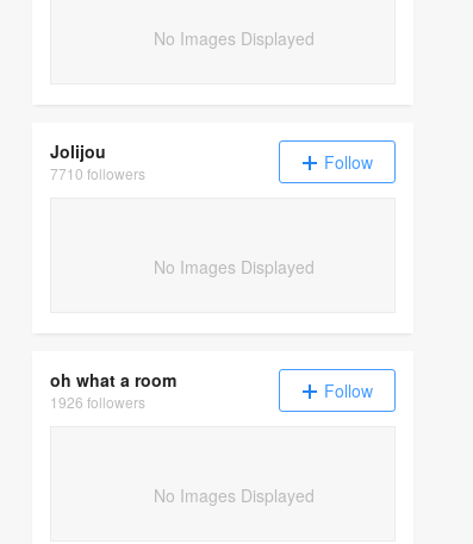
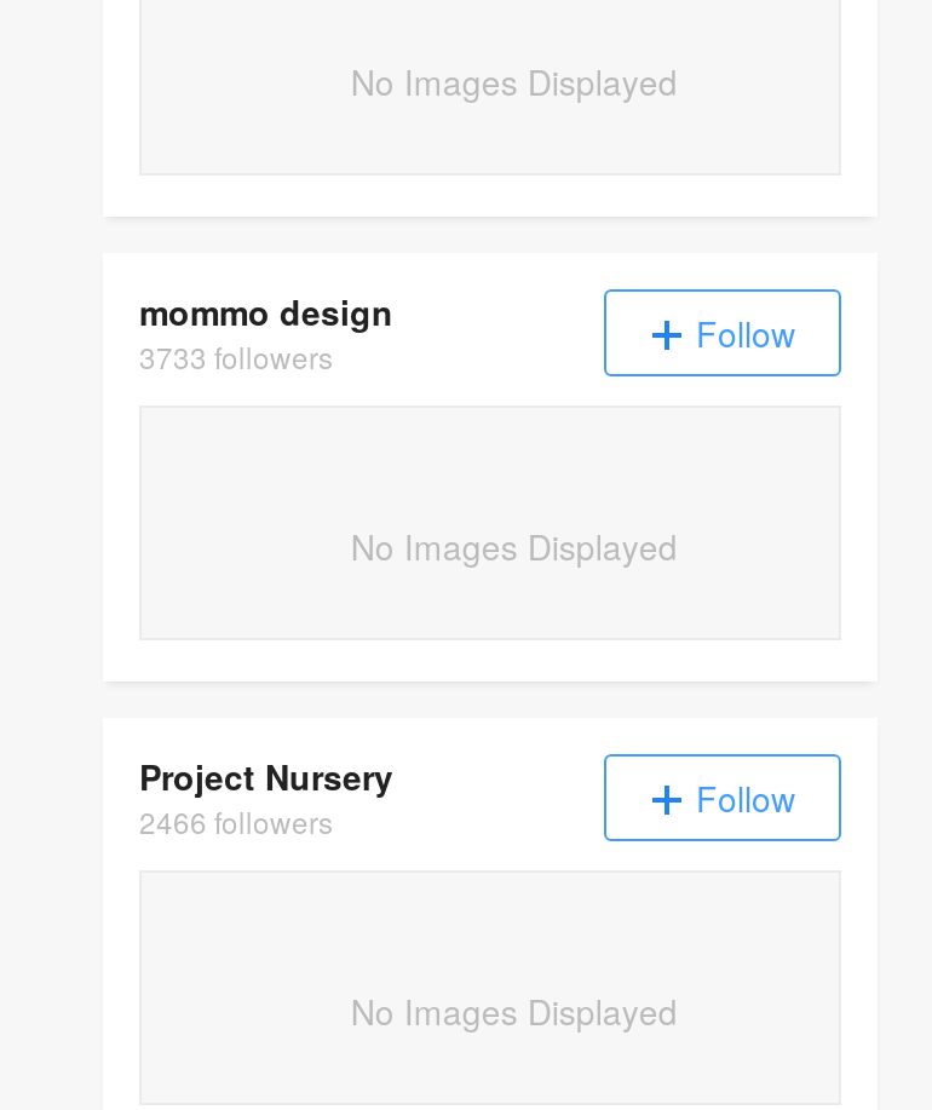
- Jolijou
- 7710 followers
+ mommo design
+ 3733 followers

- oh what a room
- 1926 followers
+ Project Nursery
+ 2466 followers
